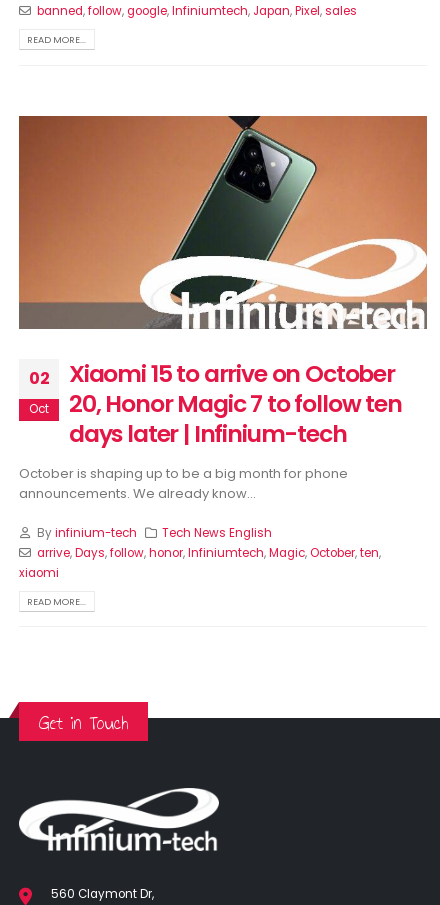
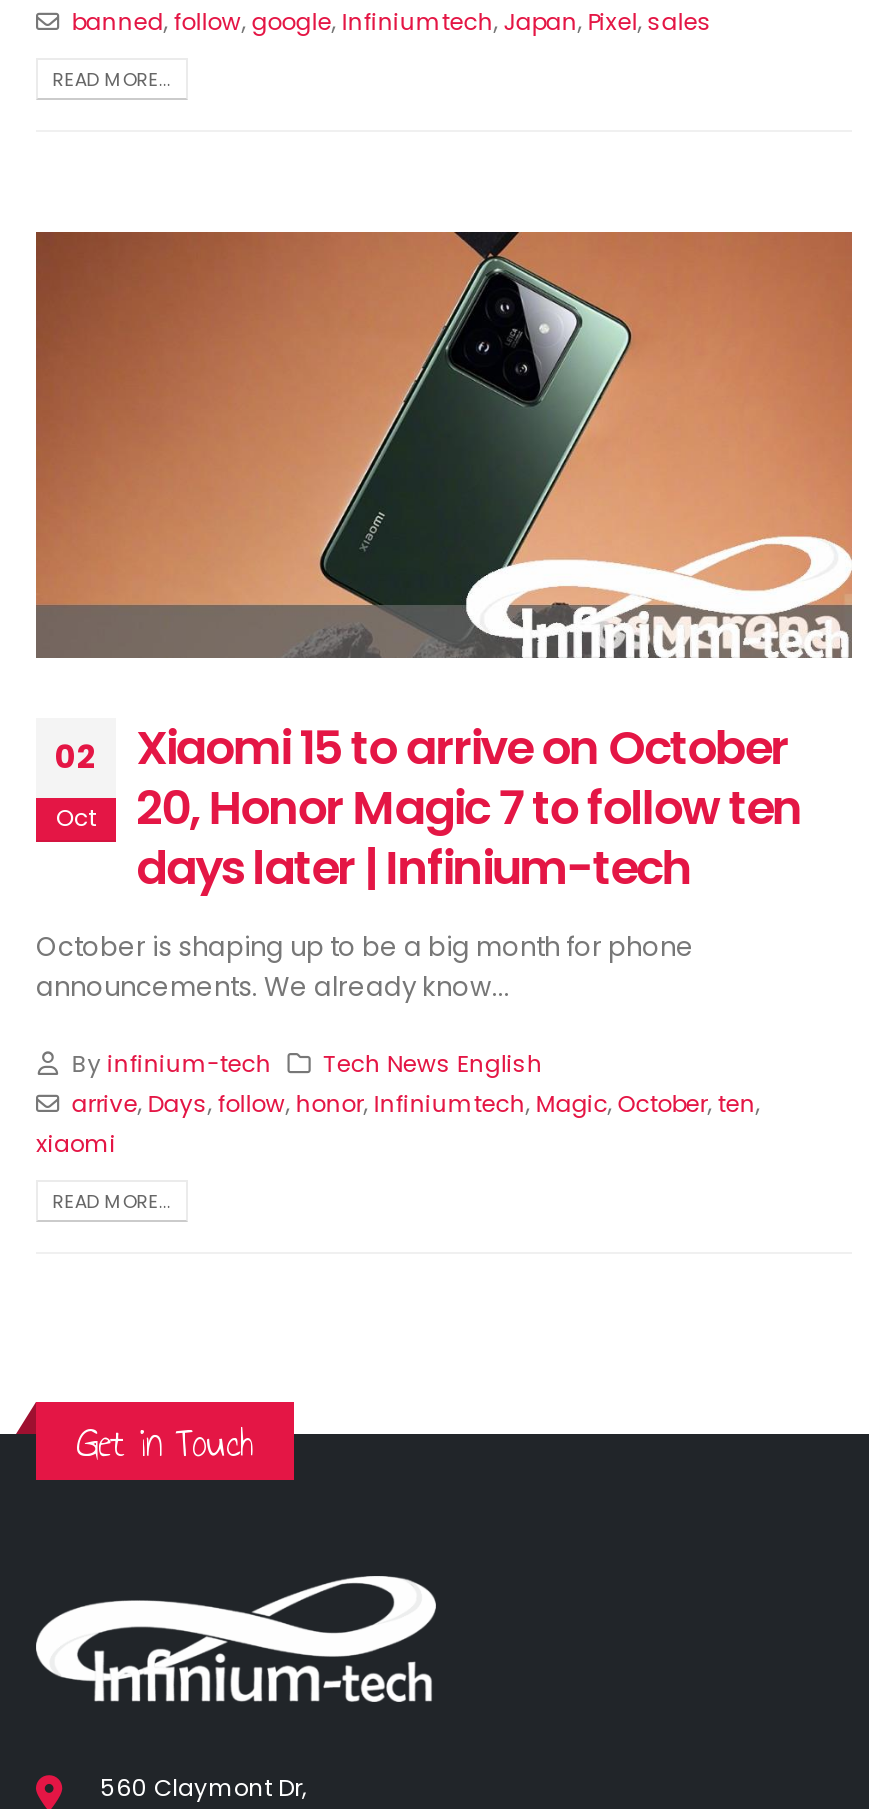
- [image]
+ [image]
